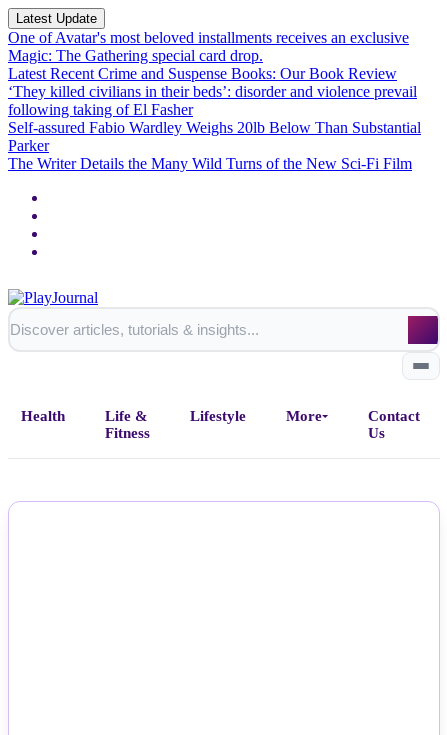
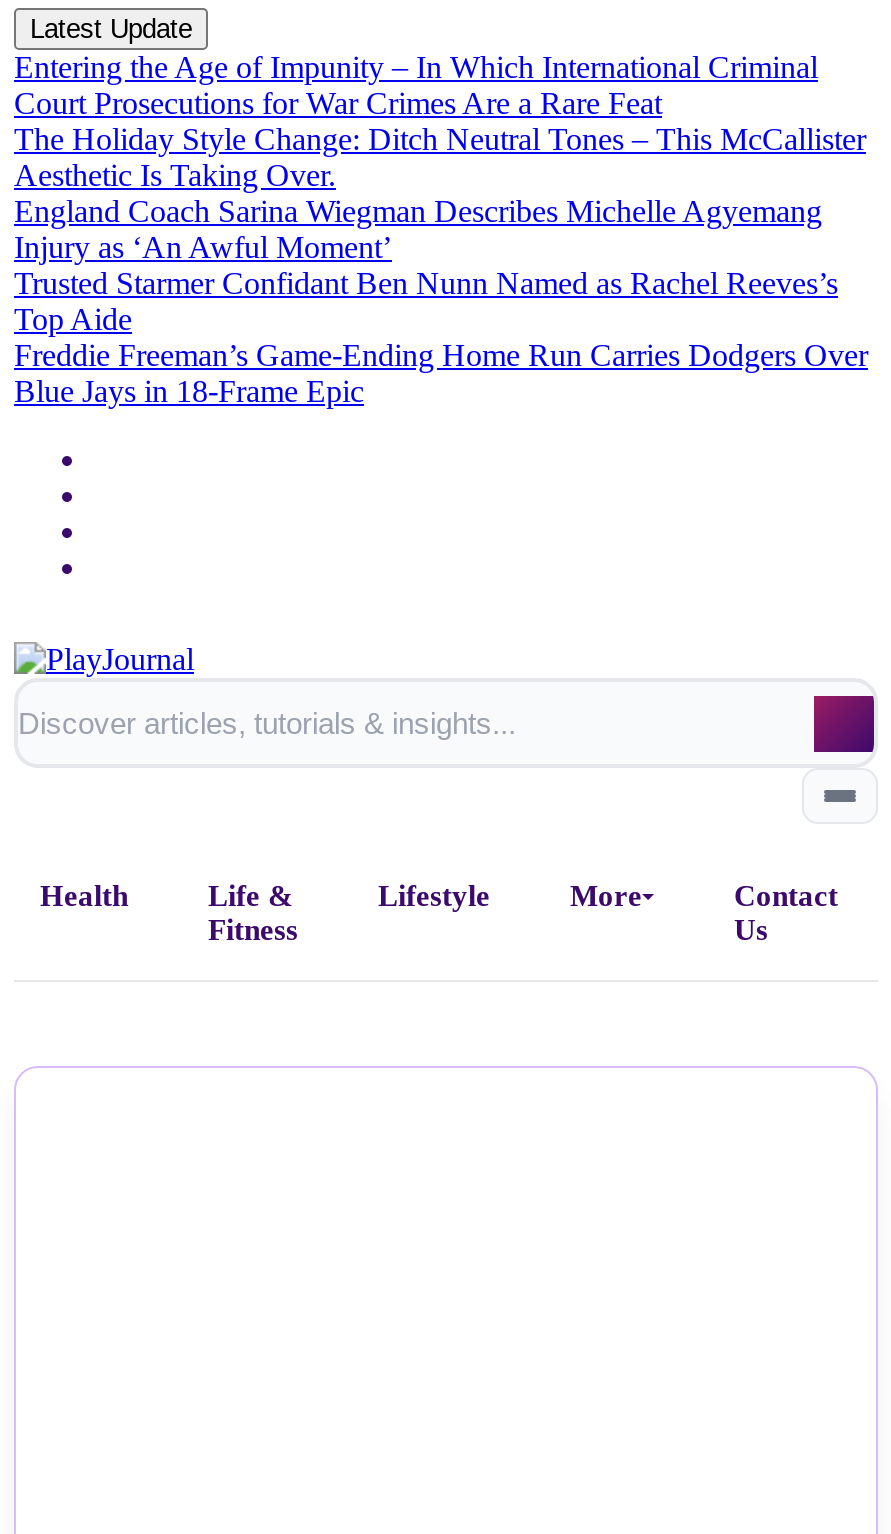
- One of Avatar's most beloved installments receives an exclusive
- Magic: The Gathering special card drop.
- Latest Recent Crime and Suspense Books: Our Book Review
- ‘They killed civilians in their beds’: disorder and violence prevail
- following taking of El Fasher
- Self-assured Fabio Wardley Weighs 20lb Below Than Substantial
- Parker
- The Writer Details the Many Wild Turns of the New Sci-Fi Film
+ Entering the Age of Impunity – In Which International Criminal
+ Court Prosecutions for War Crimes Are a Rare Feat
+ The Holiday Style Change: Ditch Neutral Tones – This McCallister
+ Aesthetic Is Taking Over.
+ England Coach Sarina Wiegman Describes Michelle Agyemang
+ Injury as ‘An Awful Moment’
+ Trusted Starmer Confidant Ben Nunn Named as Rachel Reeves’s
+ Top Aide
+ Freddie Freeman’s Game-Ending Home Run Carries Dodgers Over
+ Blue Jays in 18-Frame Epic
